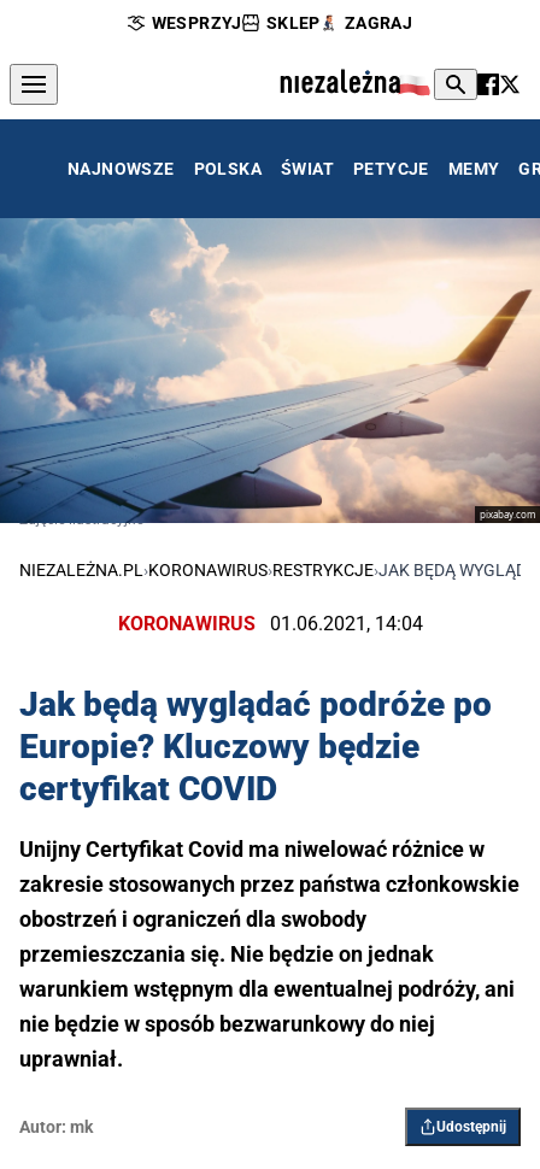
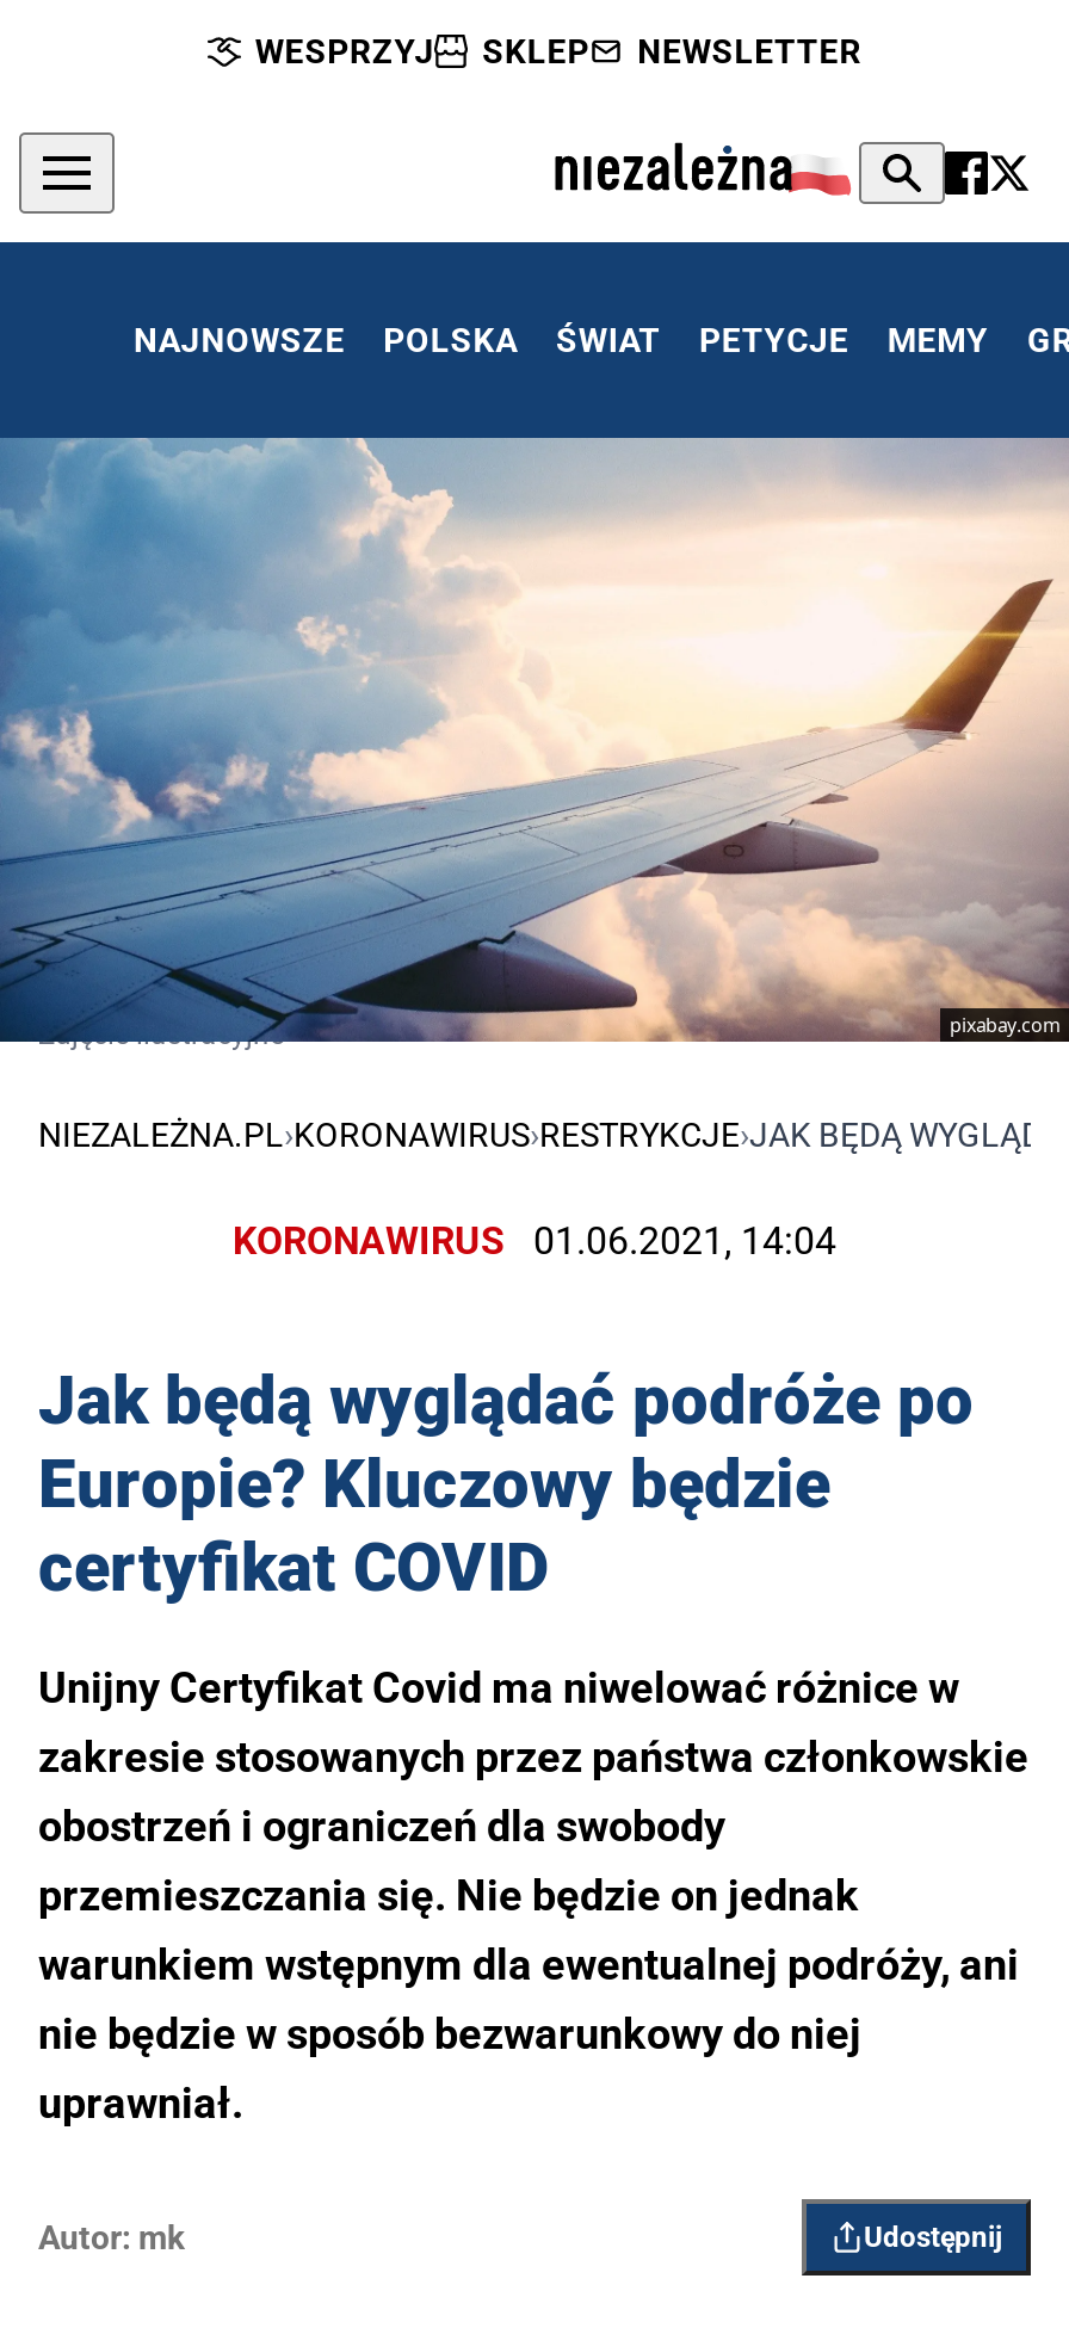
- ZAGRAJ
+ NEWSLETTER
